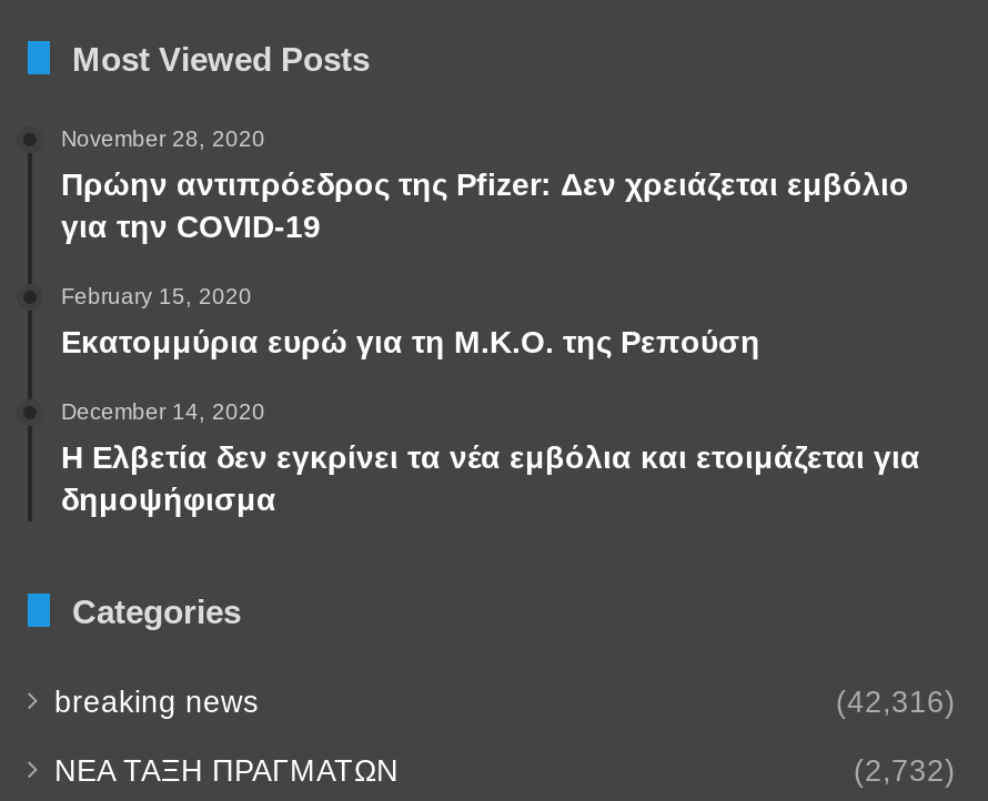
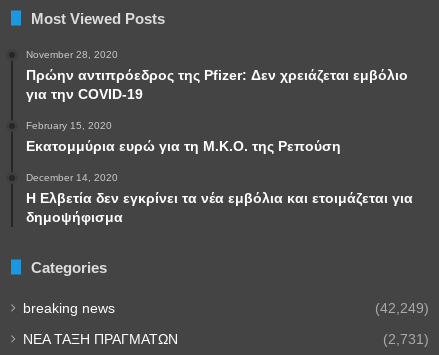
- (42,316)
+ (42,249)

- (2,732)
+ (2,731)
